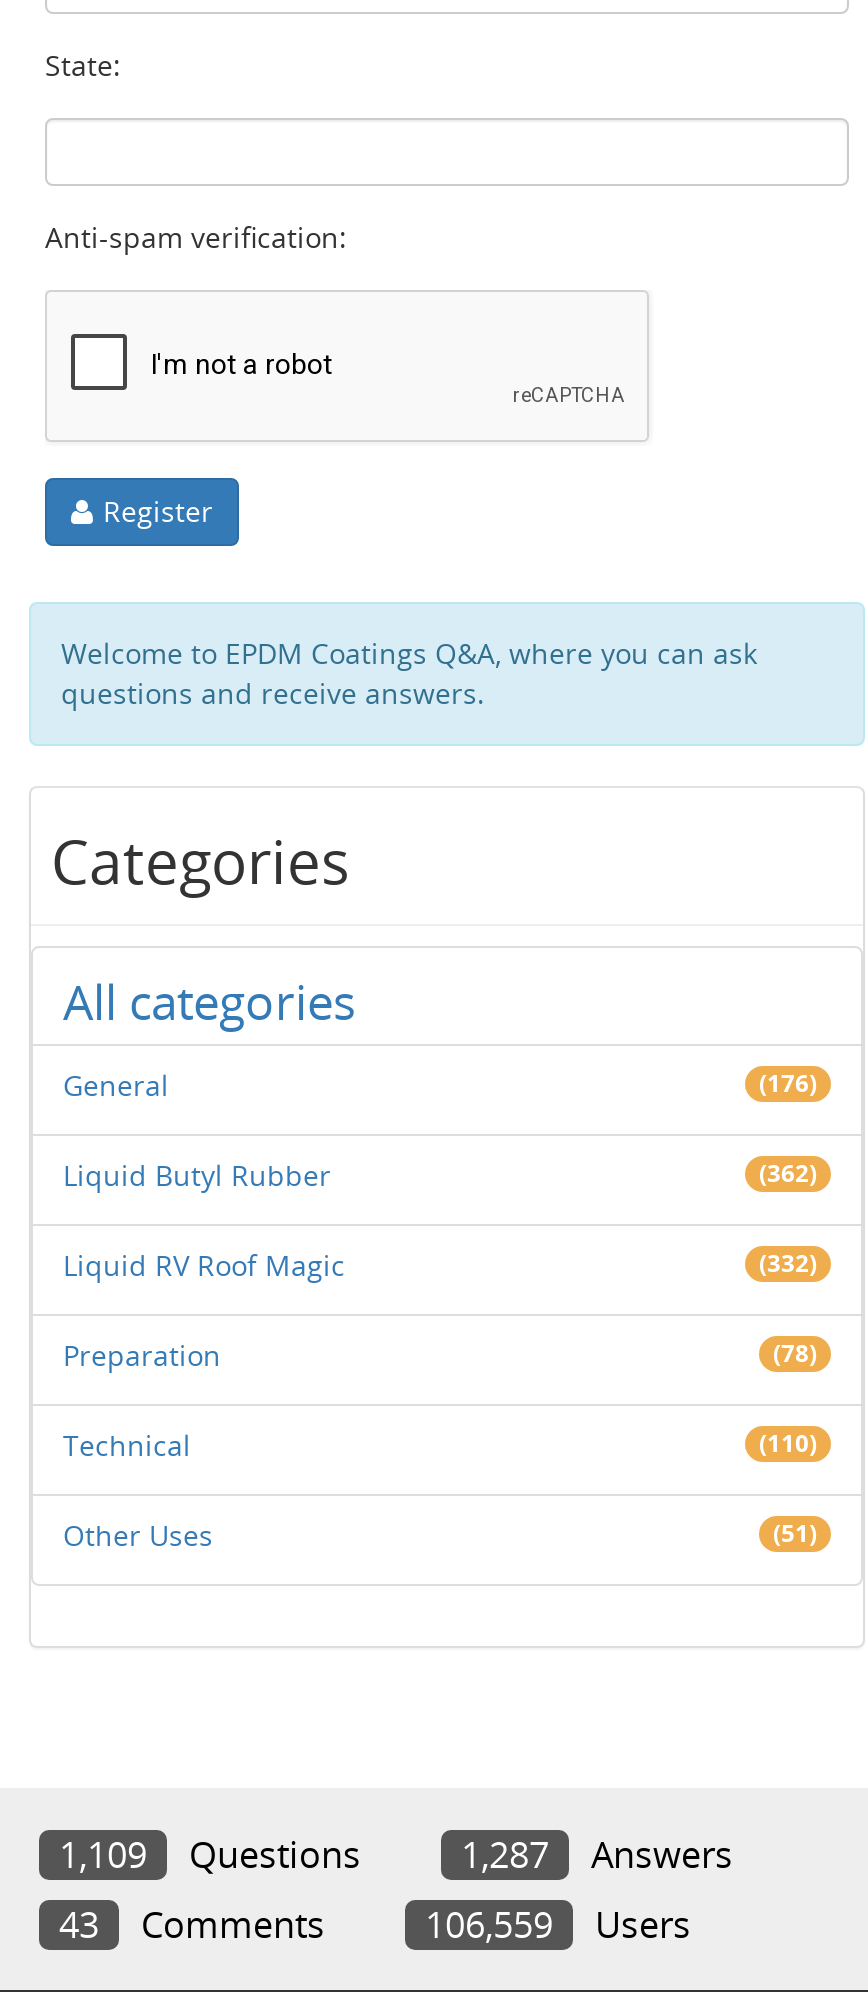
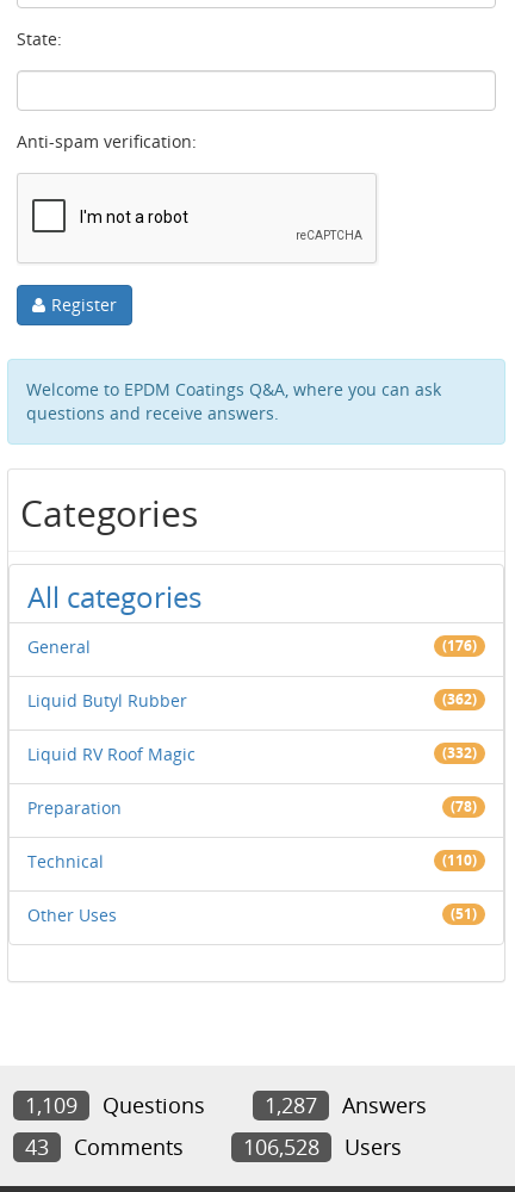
- 106,559 Users
+ 106,528 Users
